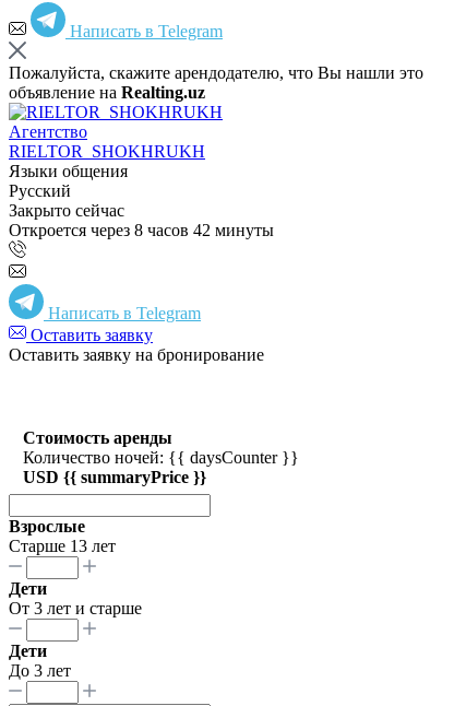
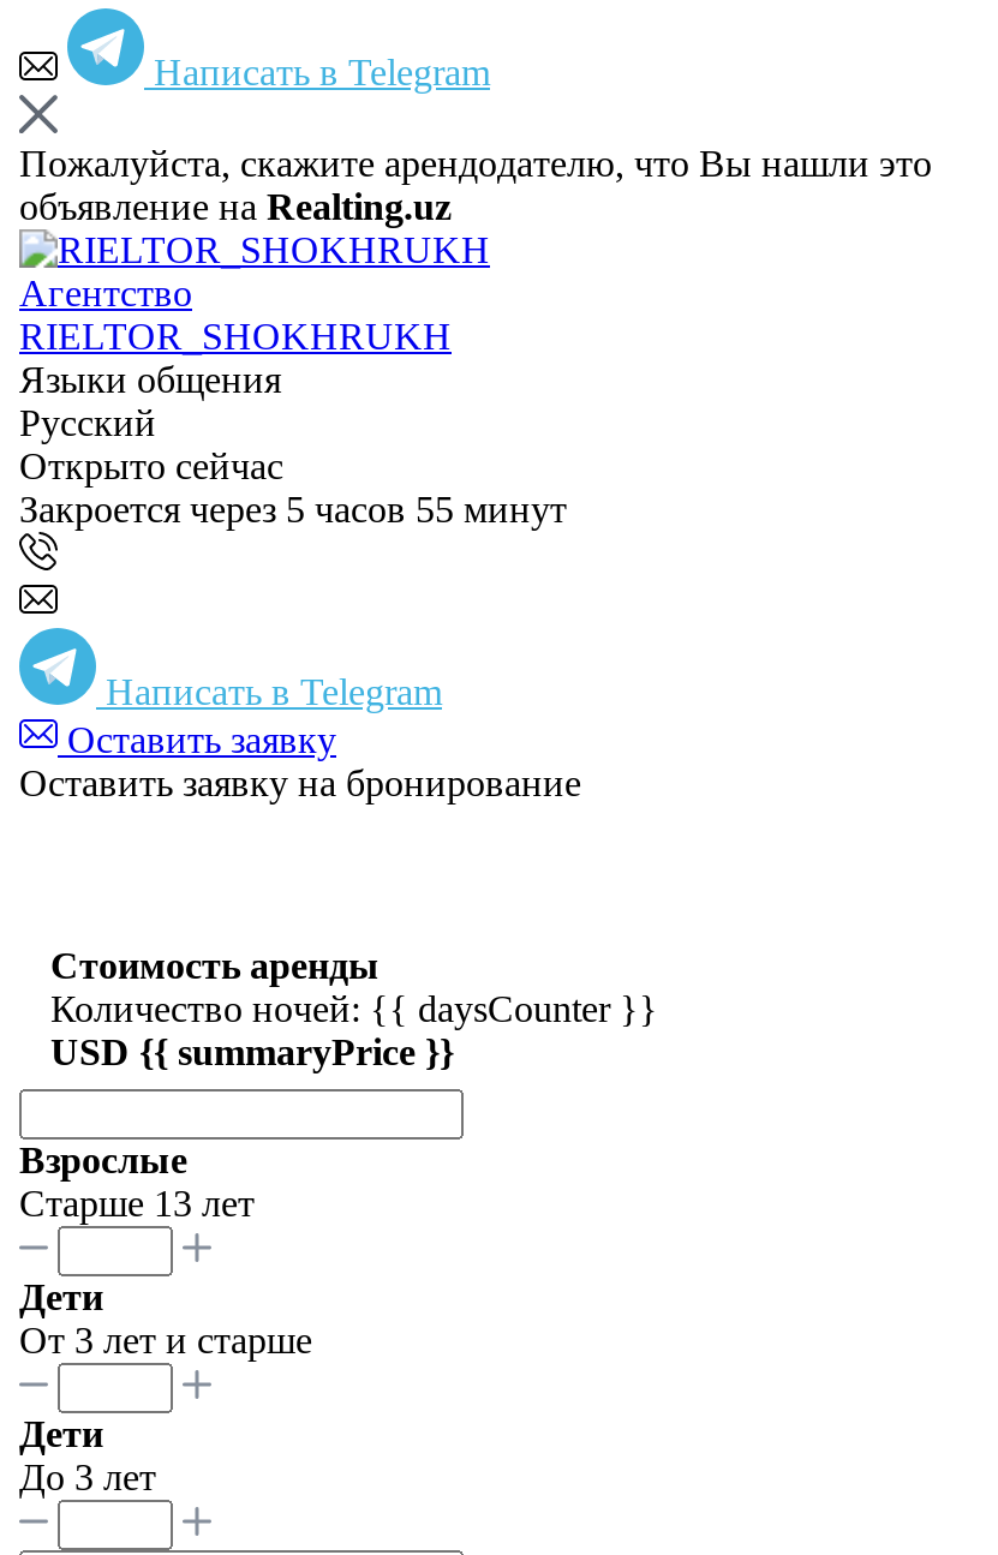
- Закрыто сейчас
+ Открыто сейчас

- Откроется через 8 часов 42 минуты
+ Закроется через 5 часов 55 минут
